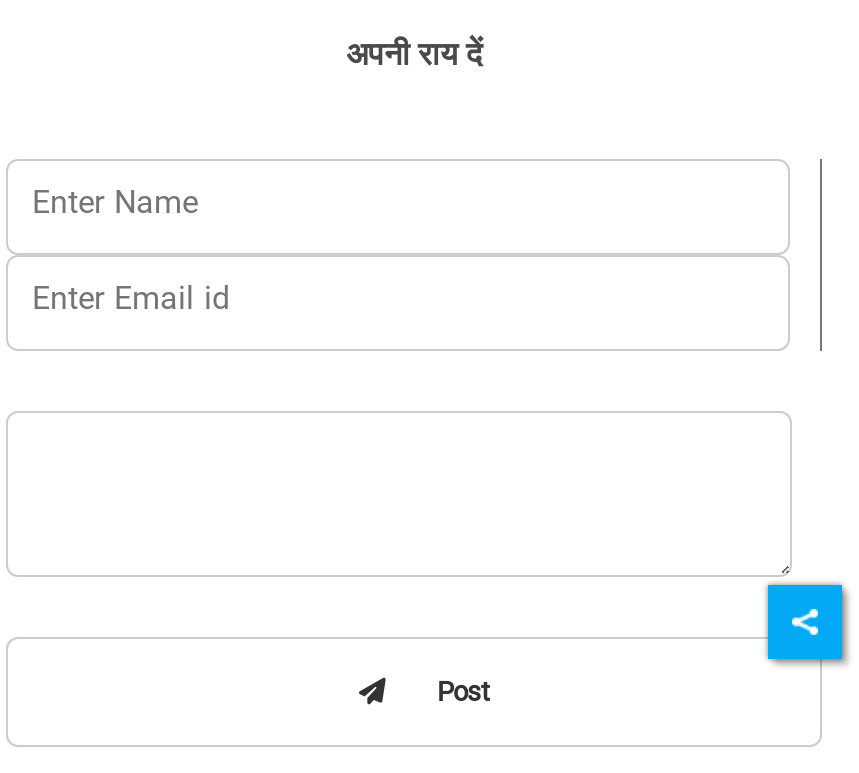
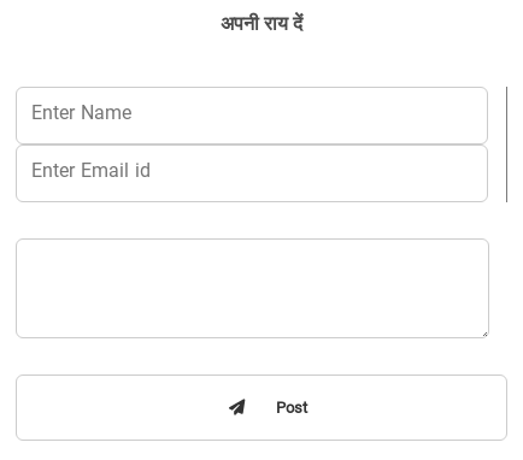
- [image]
